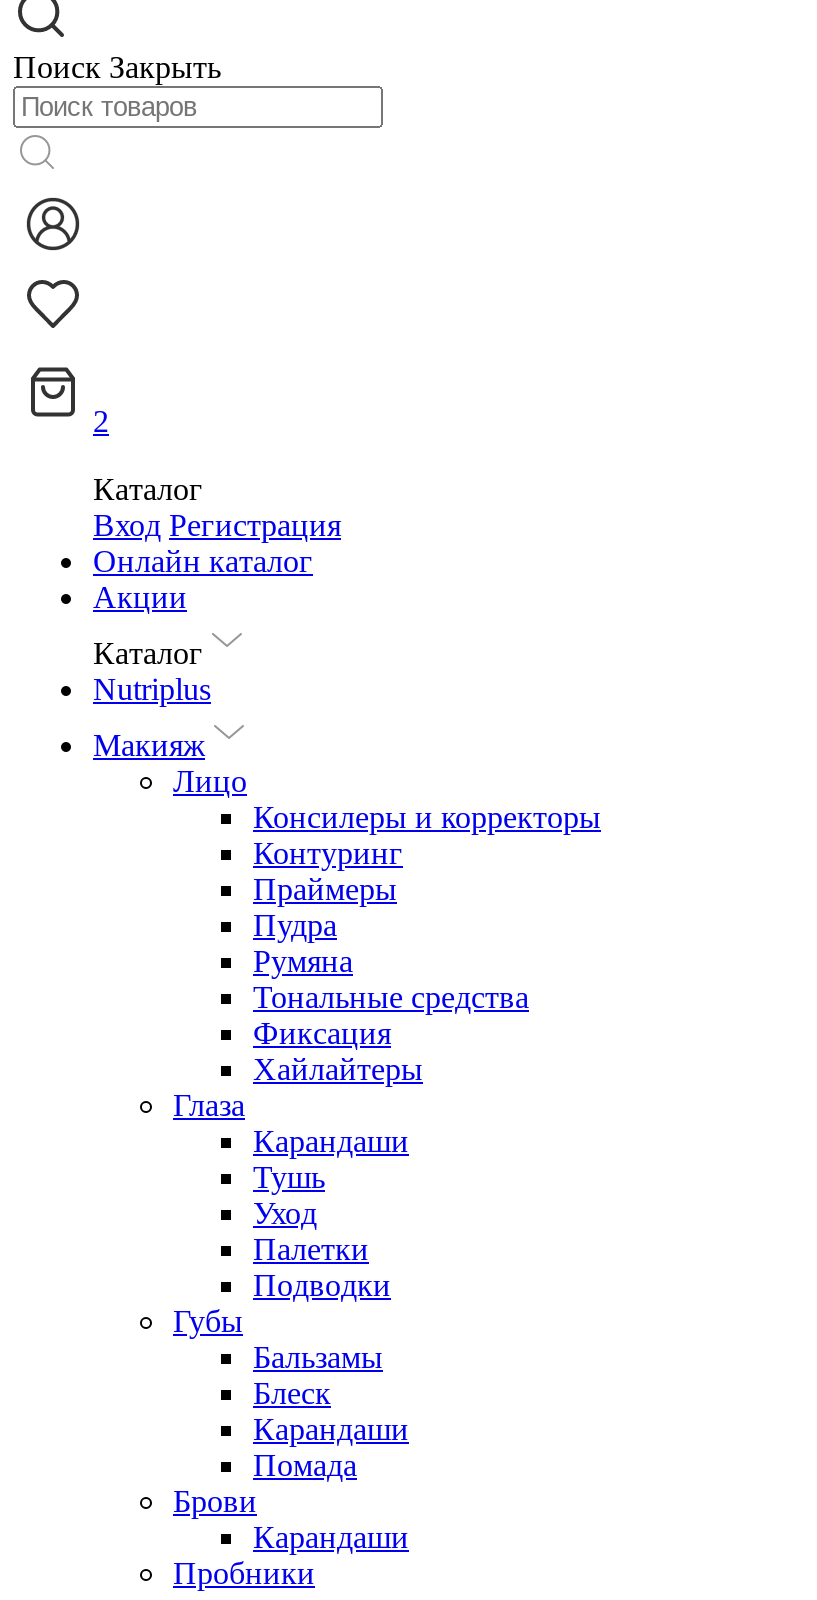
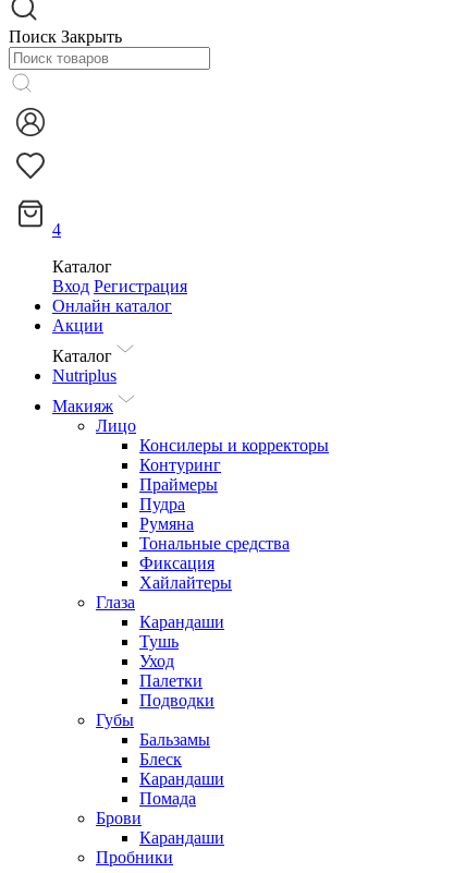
- 2
+ 4
